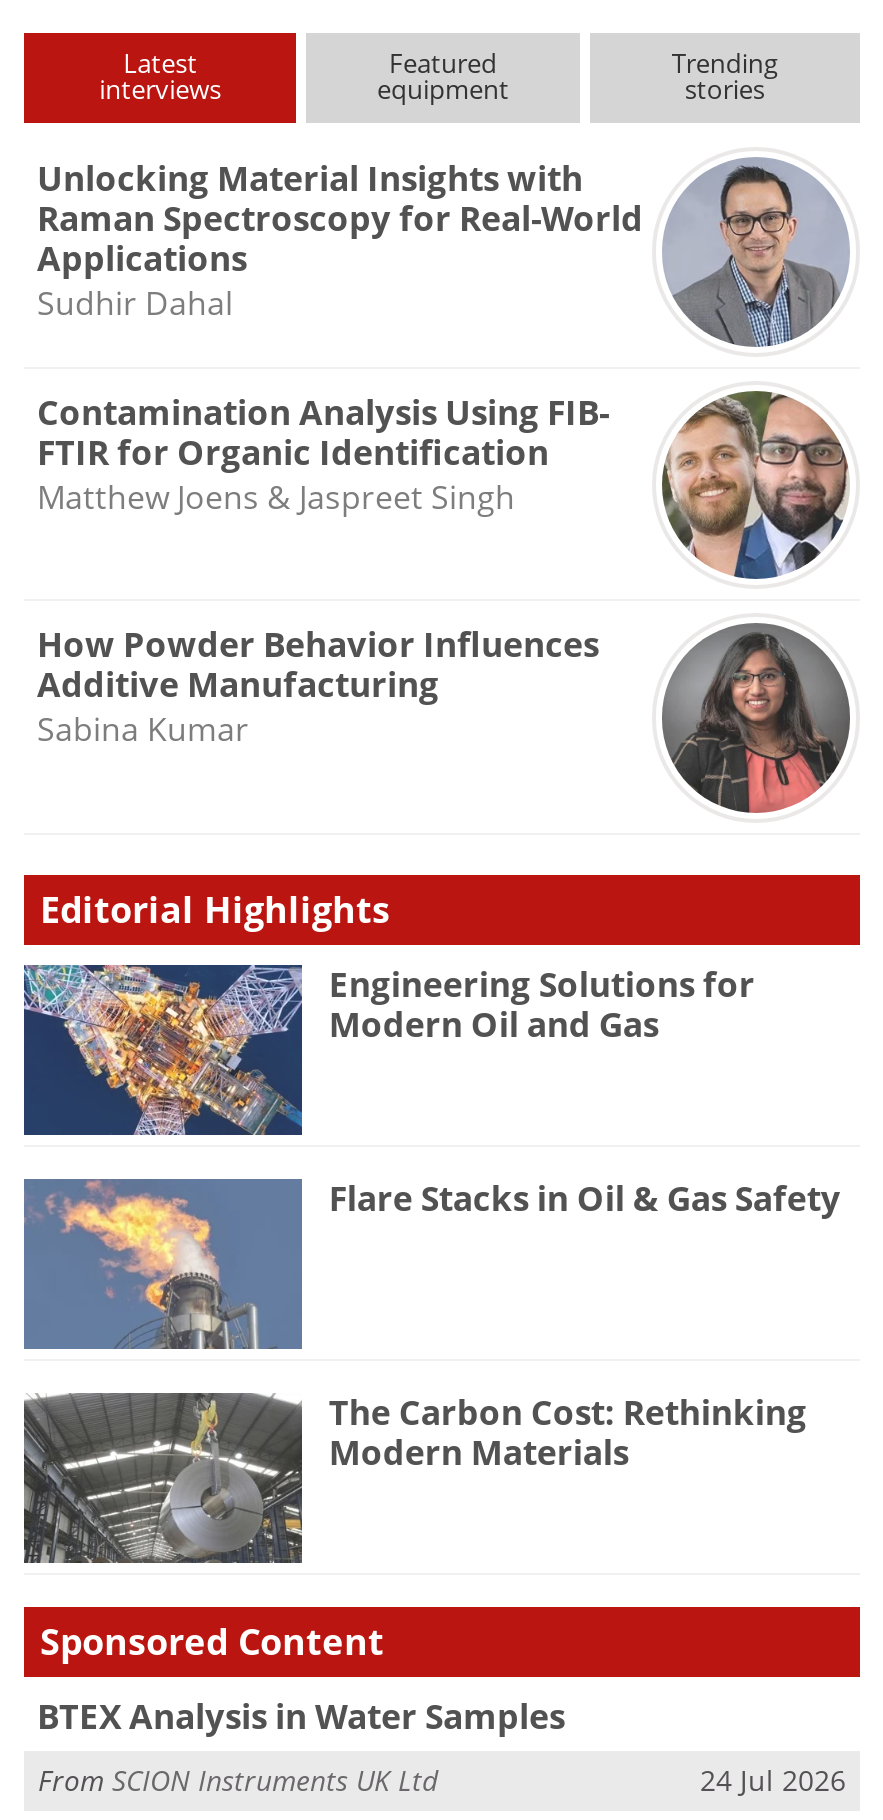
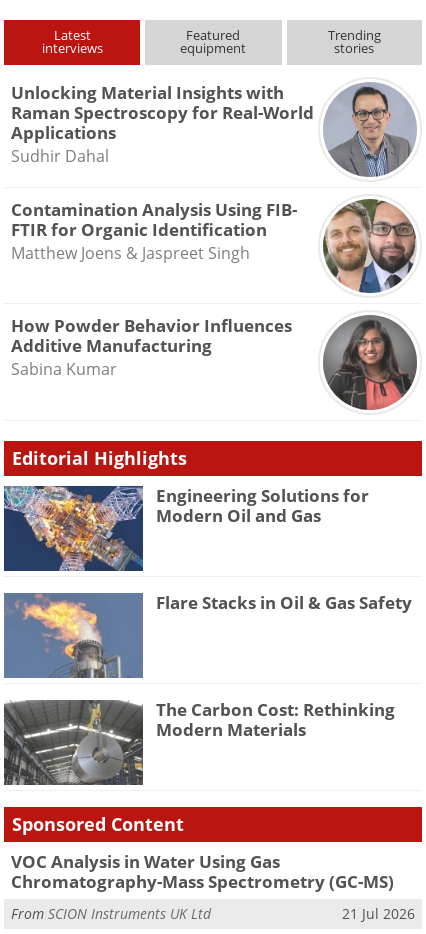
- BTEX Analysis in Water Samples
+ VOC Analysis in Water Using Gas
+ Chromatography-Mass Spectrometry (GC-MS)

- 24 Jul 2026
+ 21 Jul 2026
